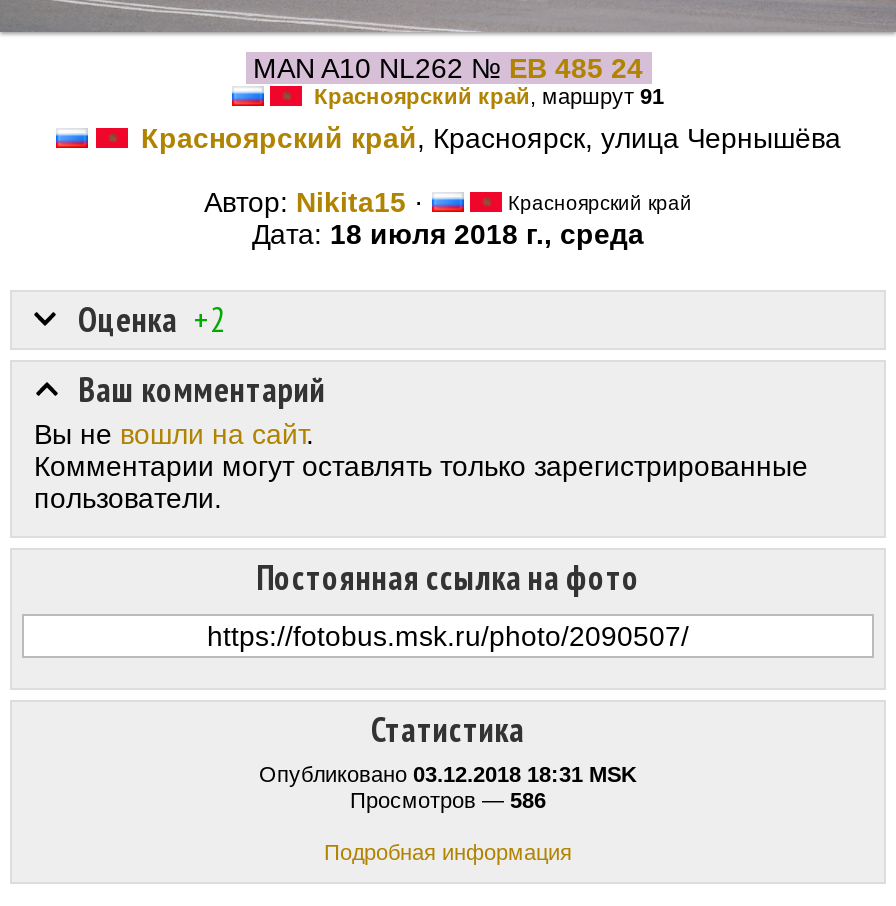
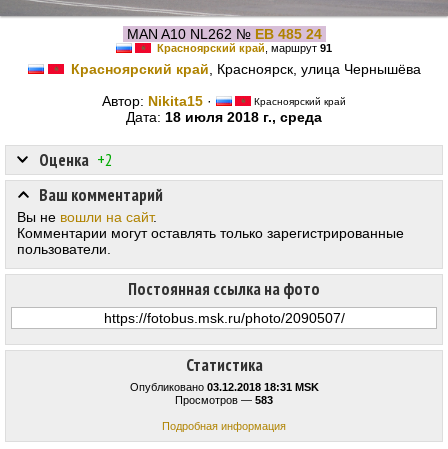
- Просмотров — 586
+ Просмотров — 583
